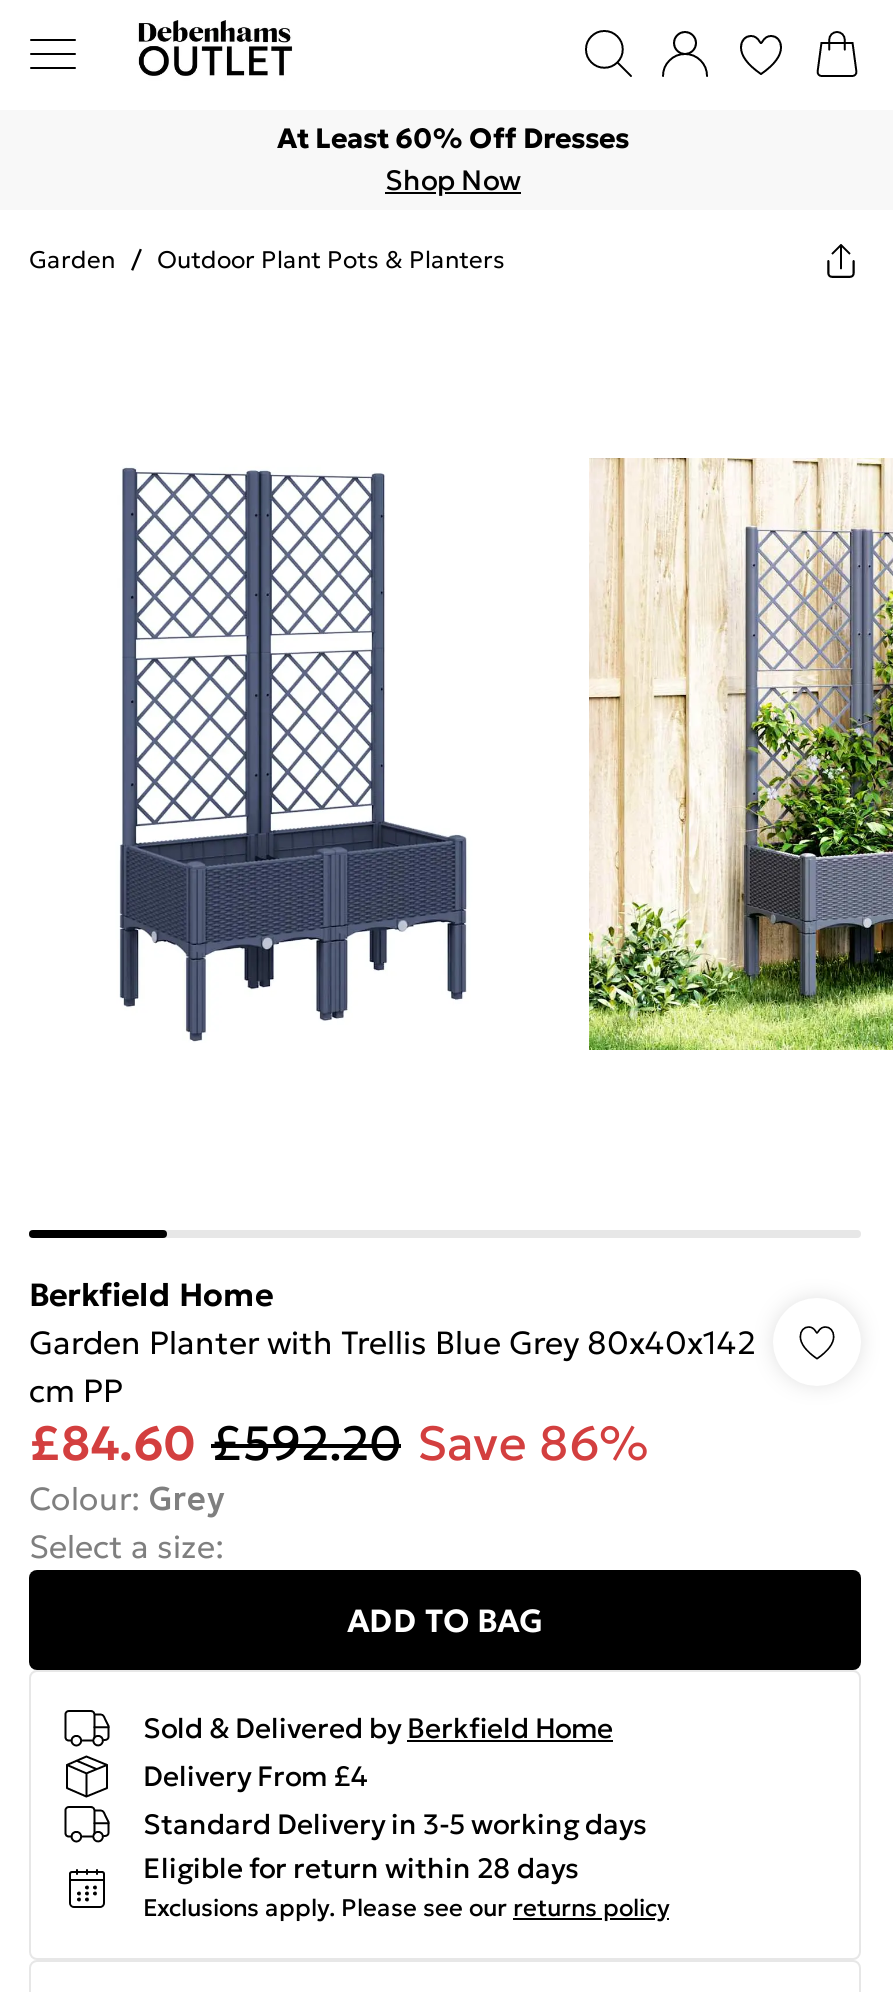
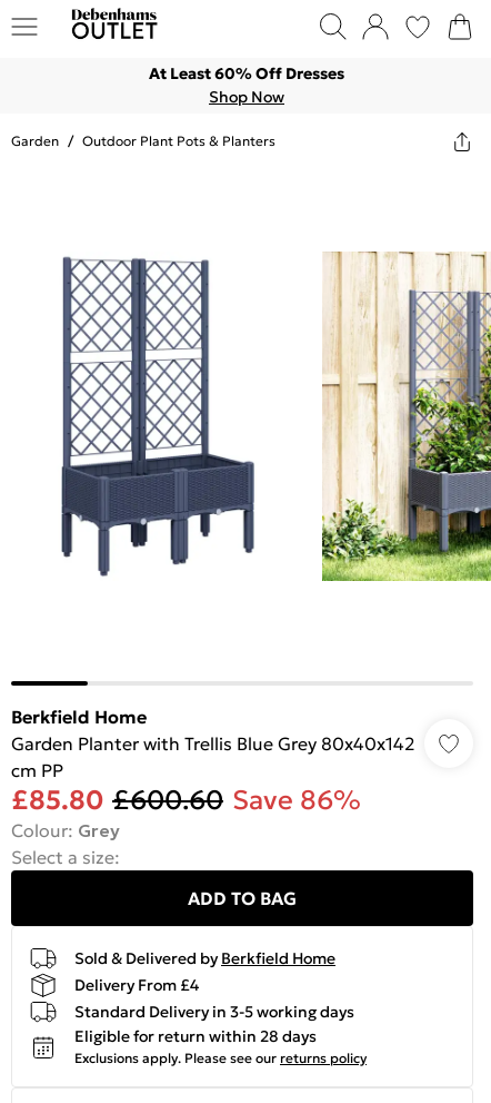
- £84.60 £592.20 Save 86%
+ £85.80 £600.60 Save 86%
